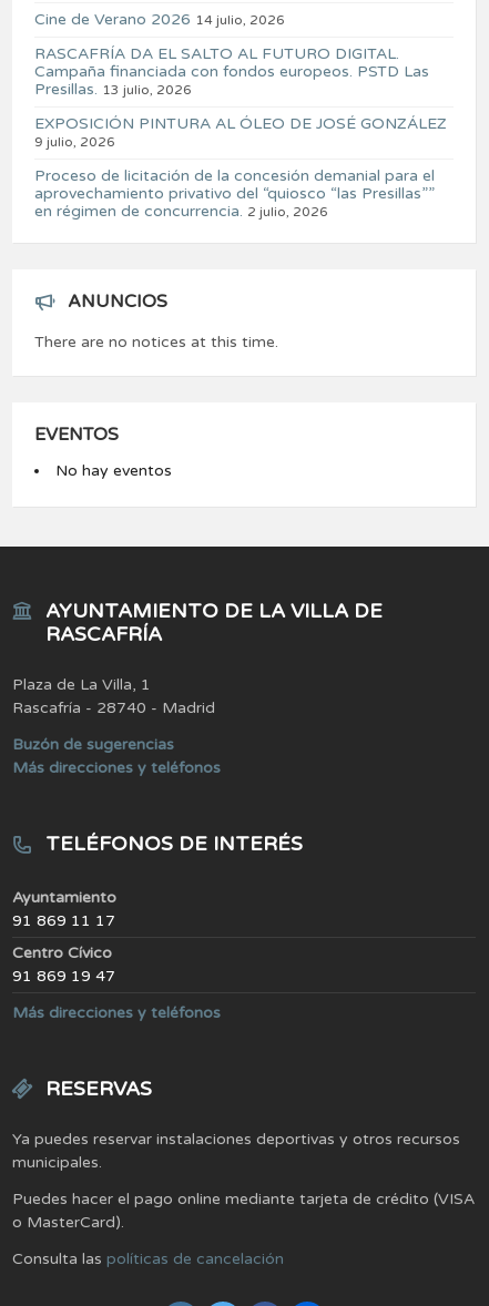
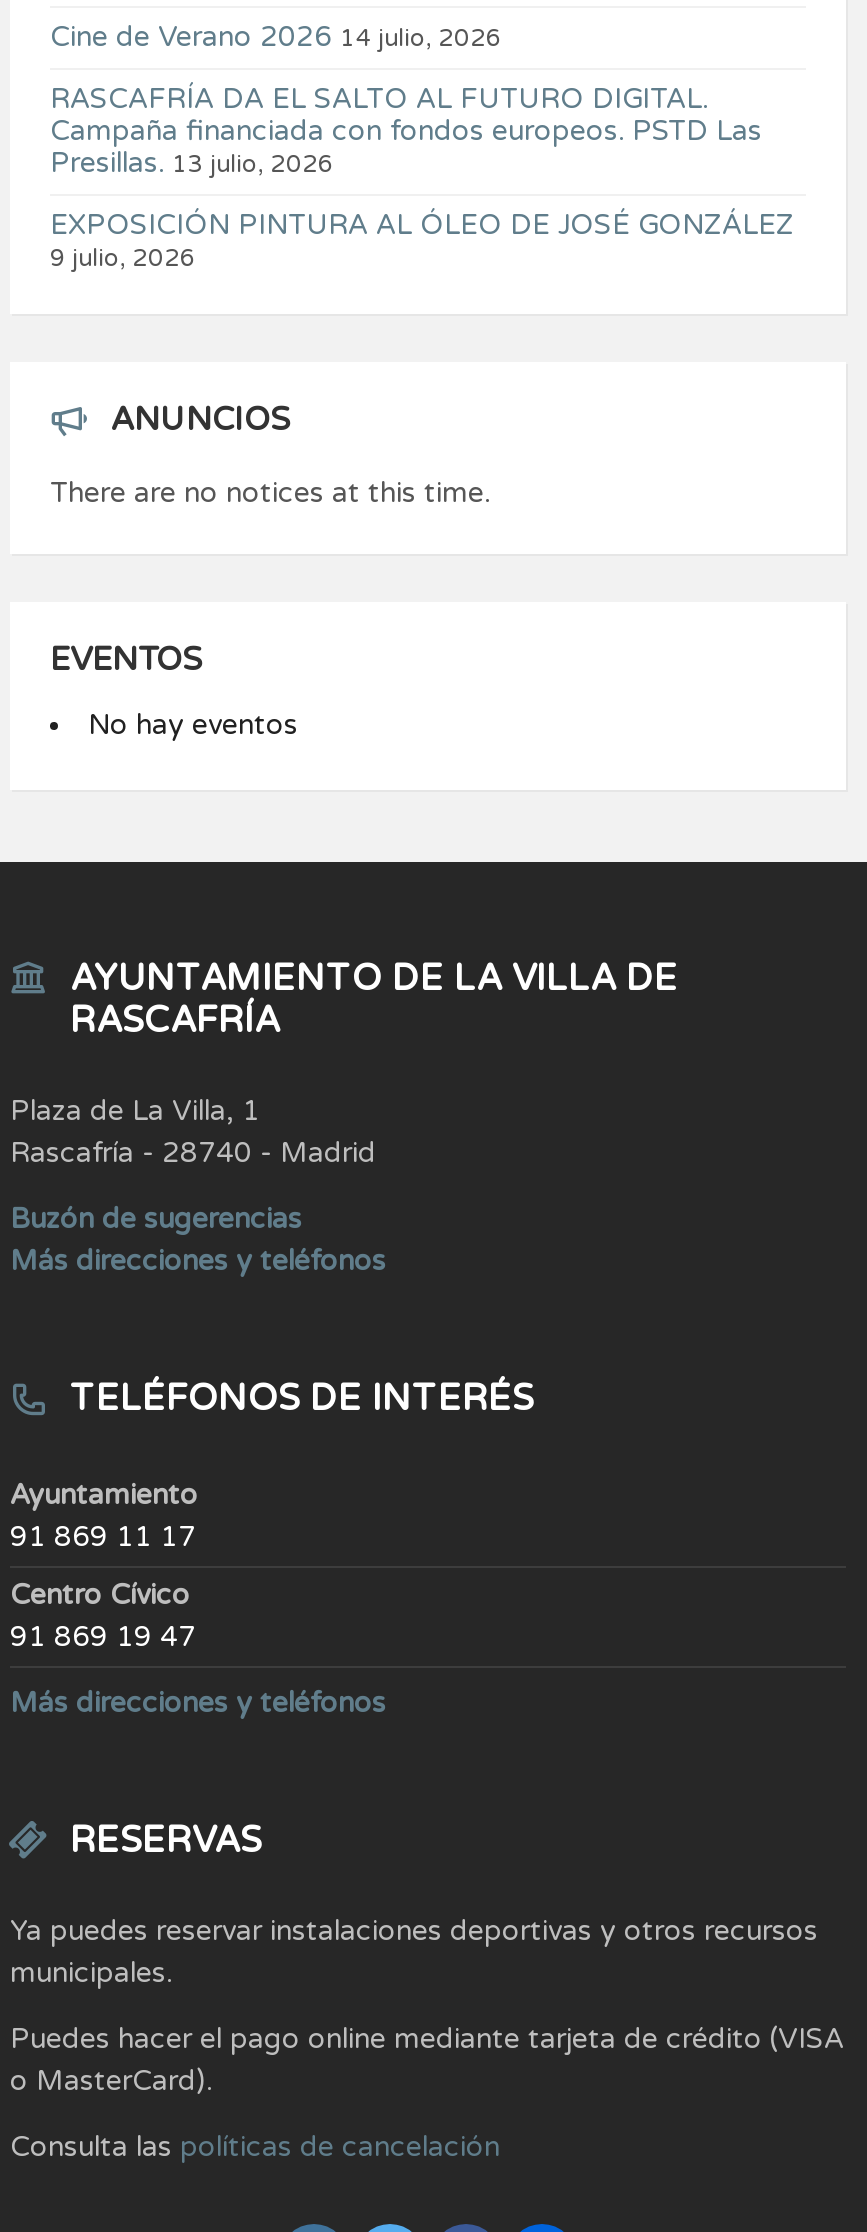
- Proceso de licitación de la concesión demanial para el
- aprovechamiento privativo del “quiosco “las Presillas””
- en régimen de concurrencia. 2 julio, 2026
